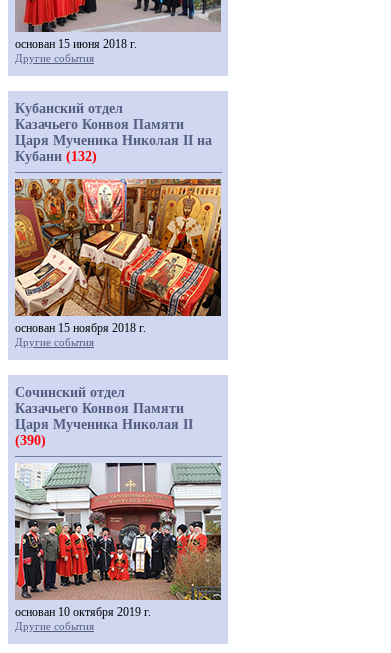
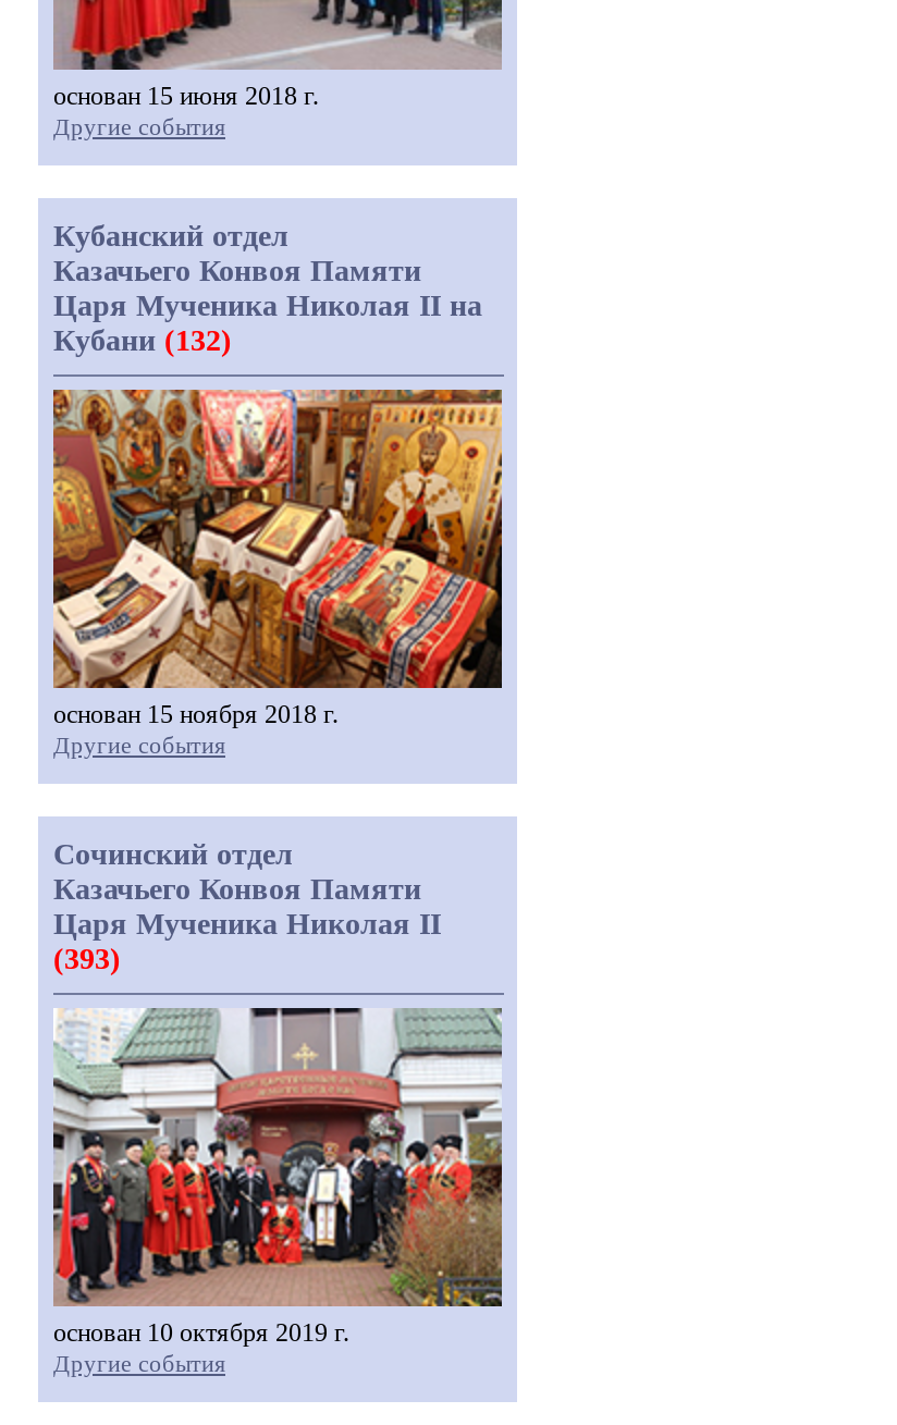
- (390)
+ (393)
